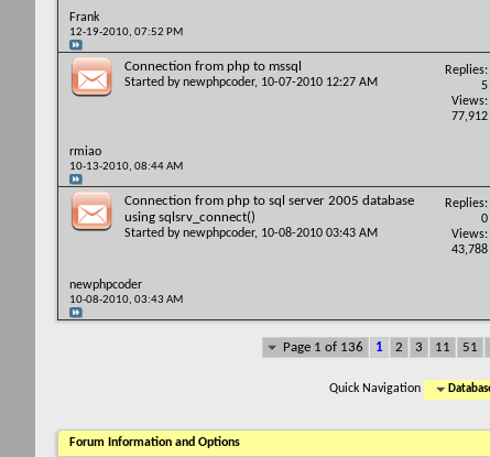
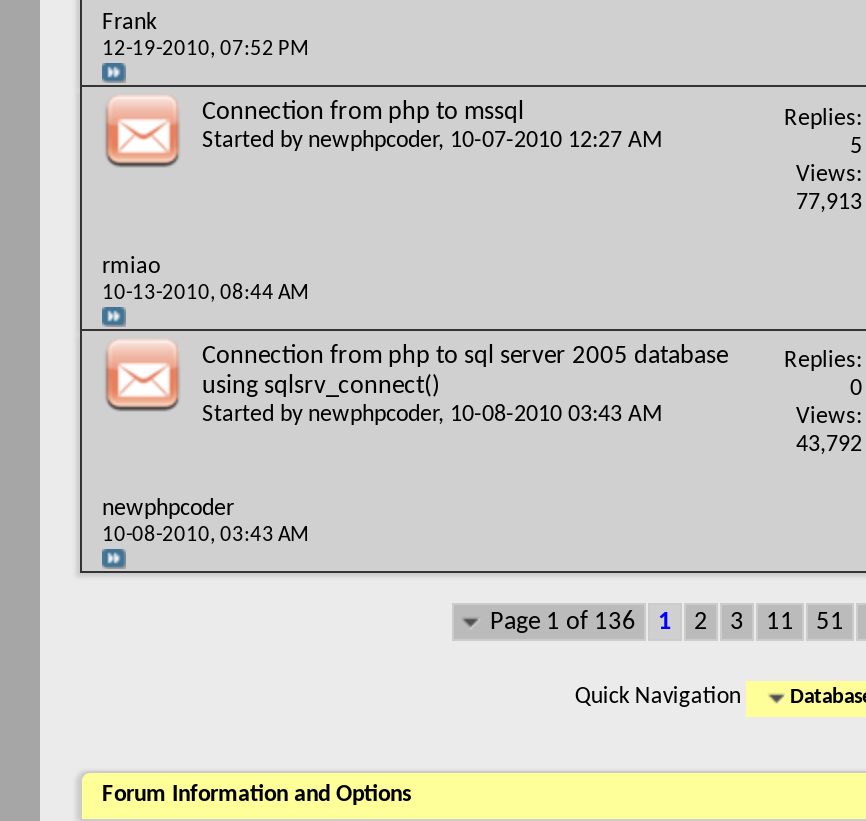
- 77,912
+ 77,913

- 43,788
+ 43,792
